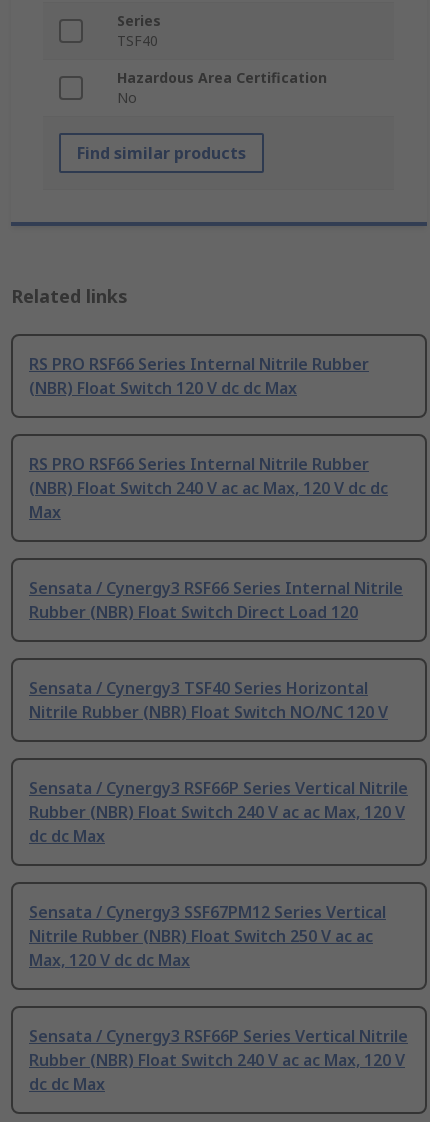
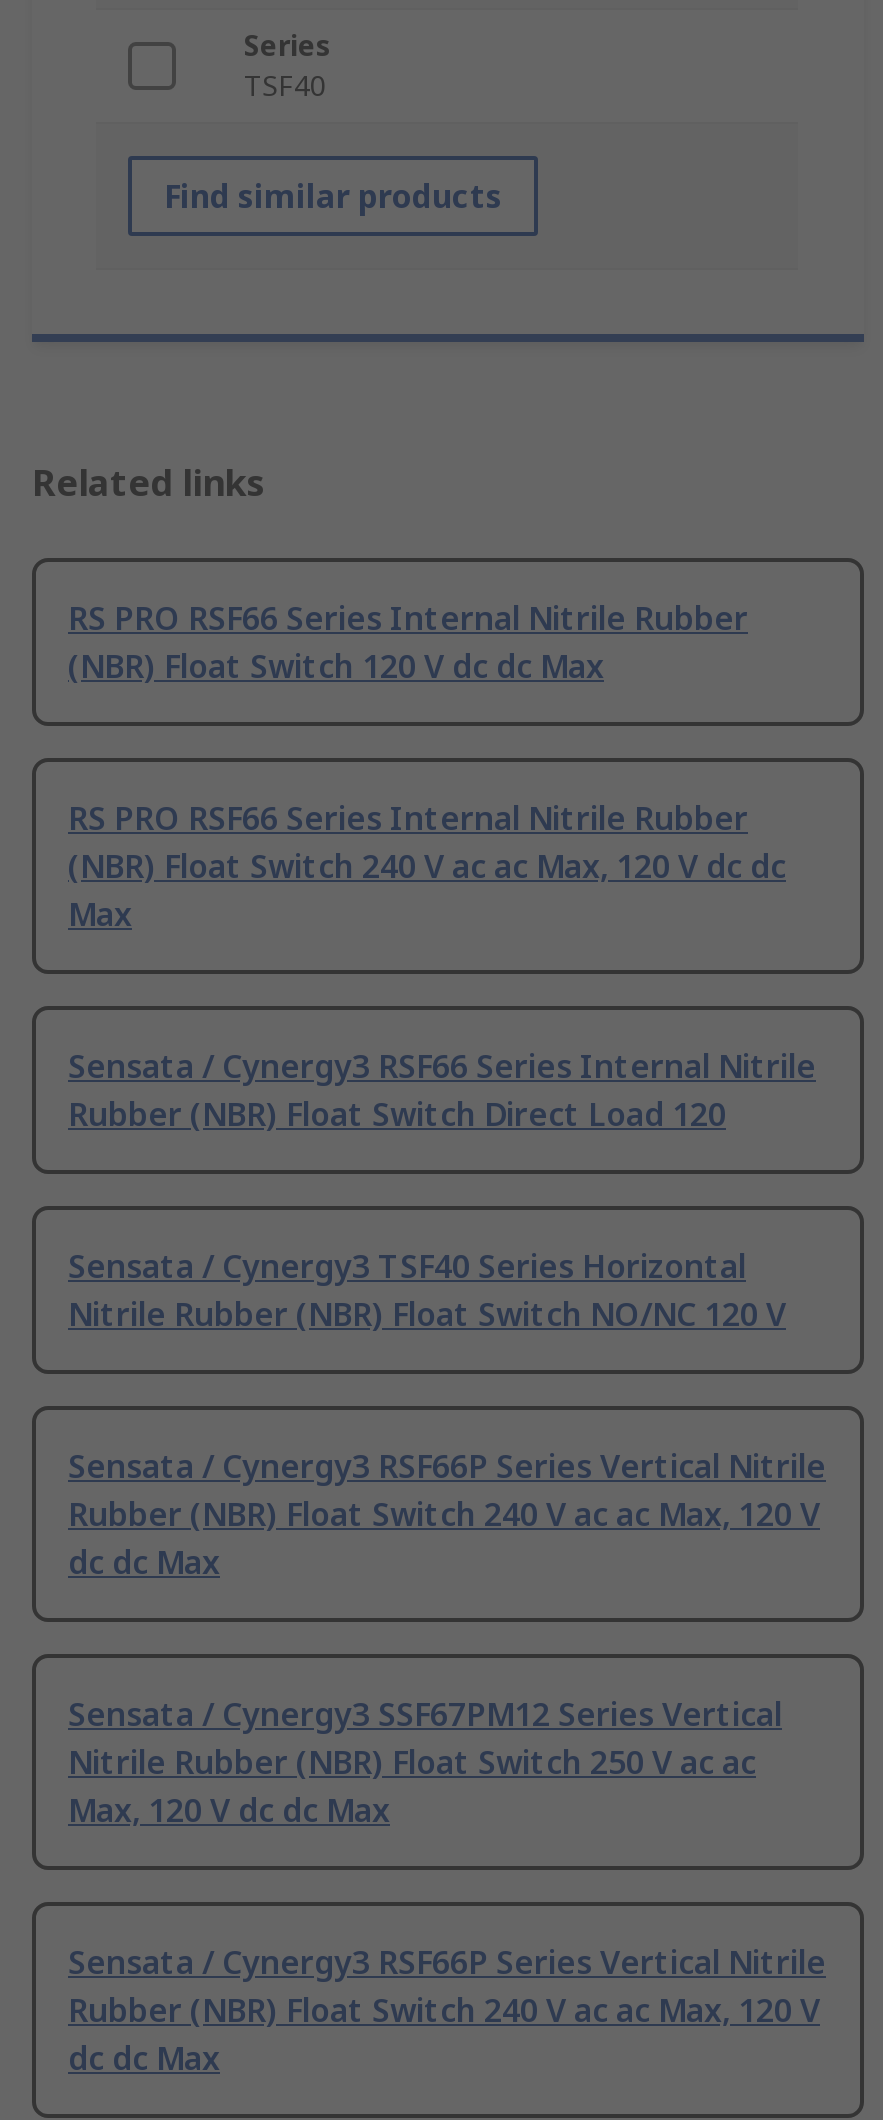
- Hazardous Area Certification
- No
